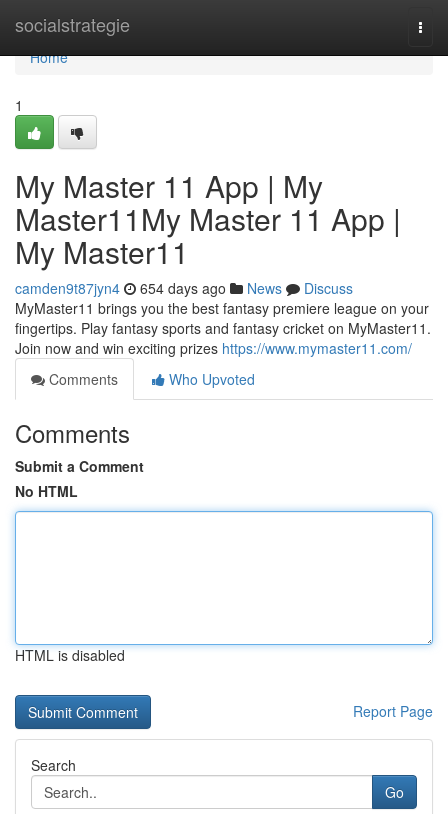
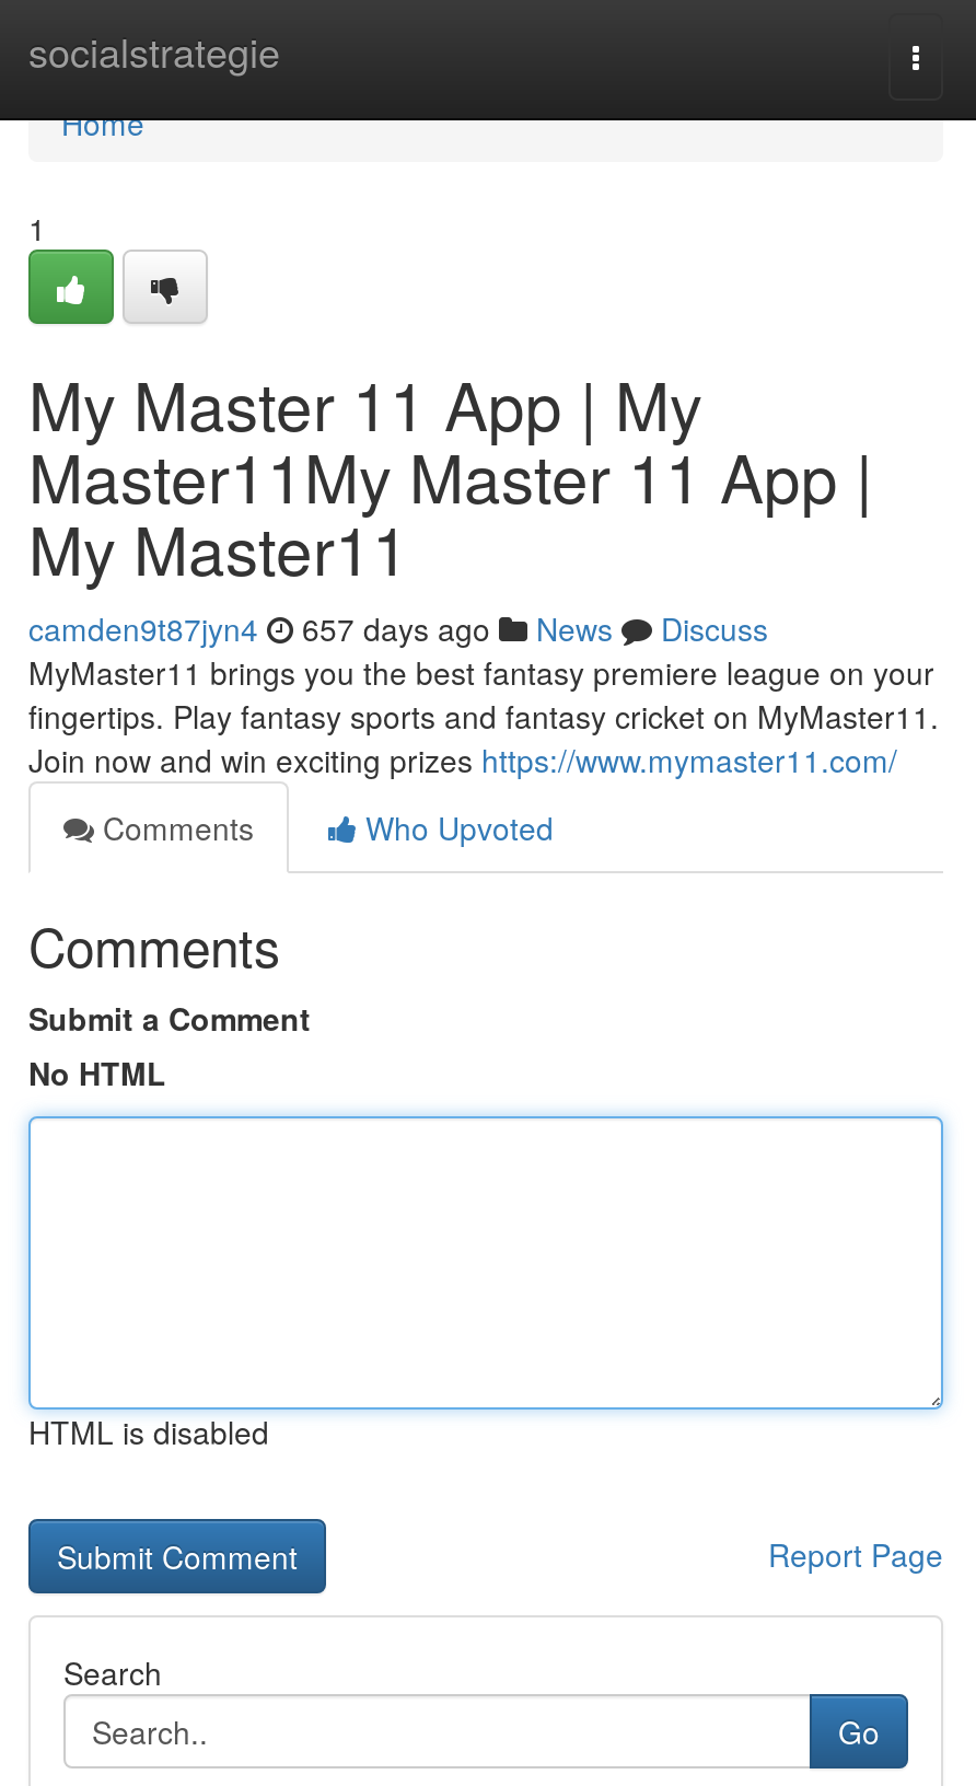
- camden9t87jyn4 654 days ago News Discuss
+ camden9t87jyn4 657 days ago News Discuss
